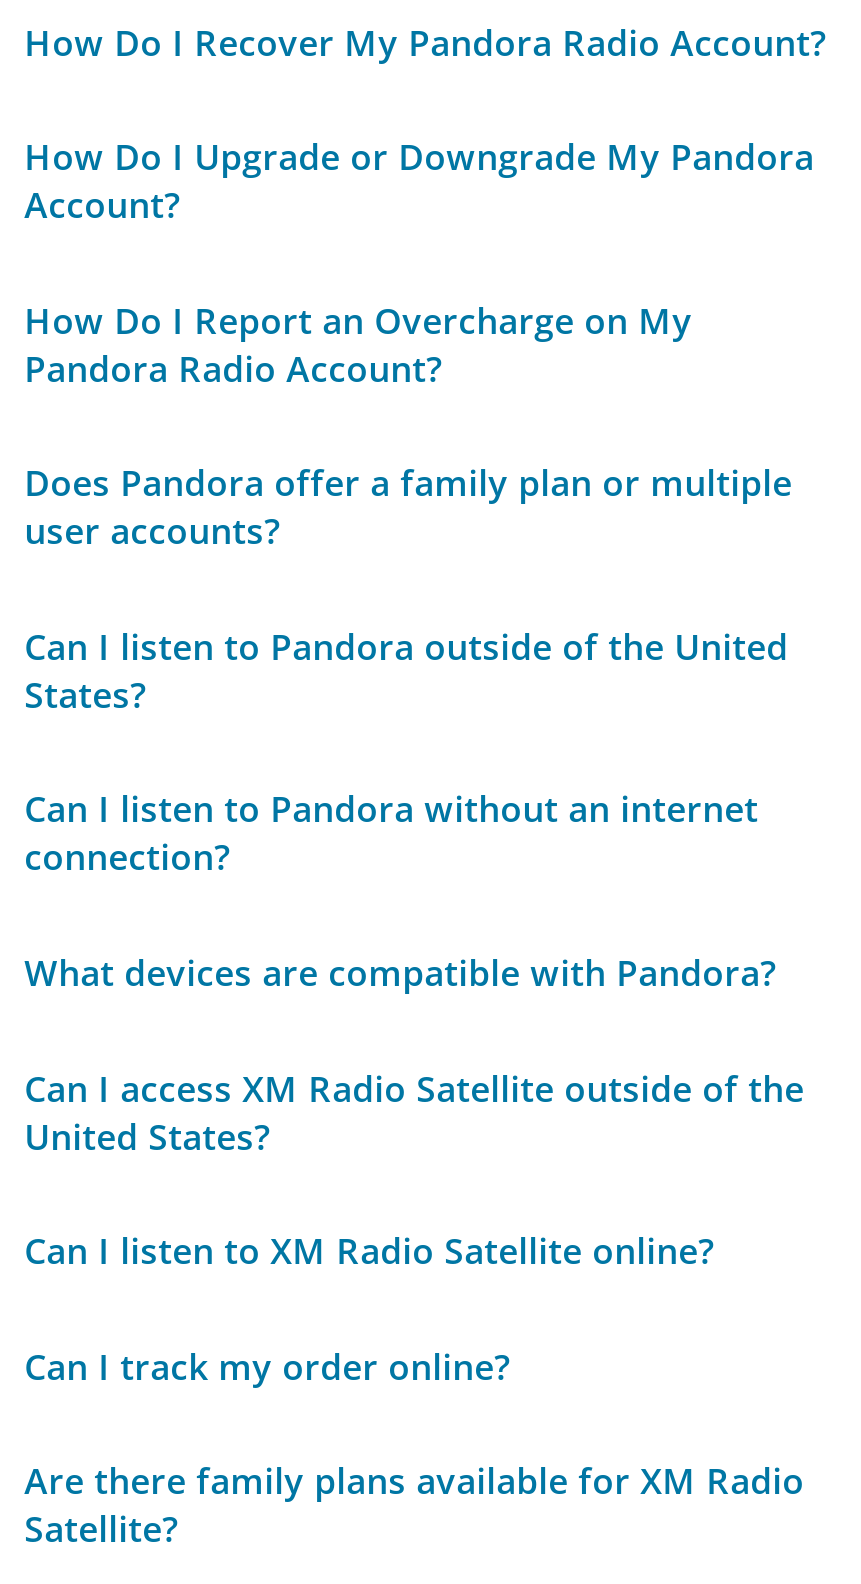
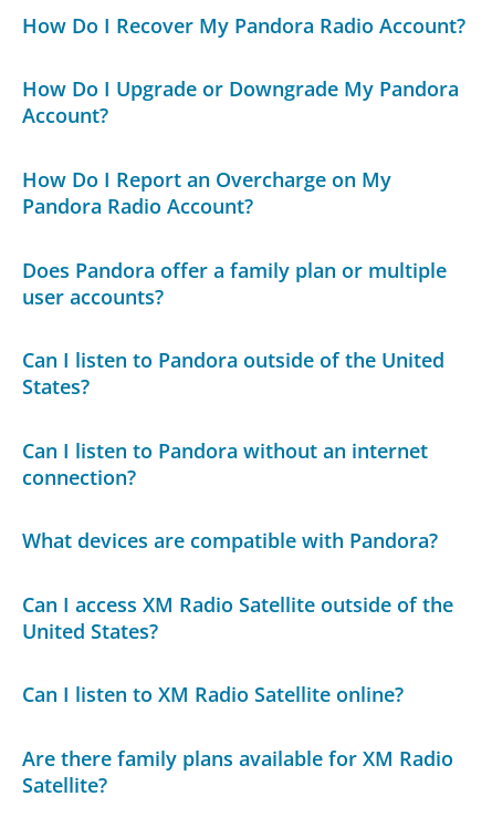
- Can I track my order online?
